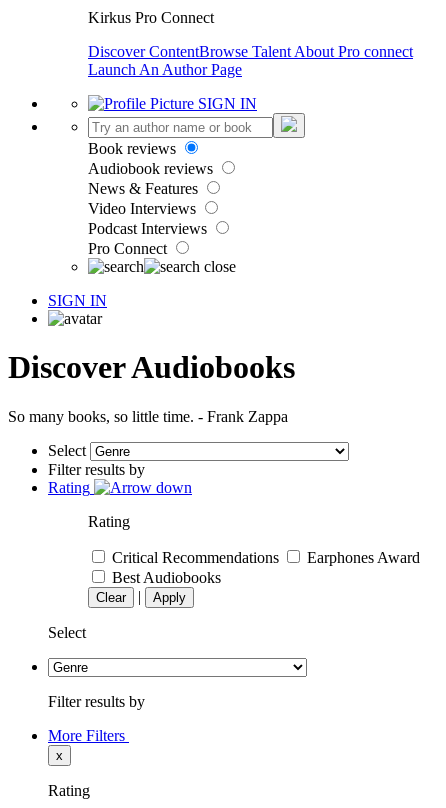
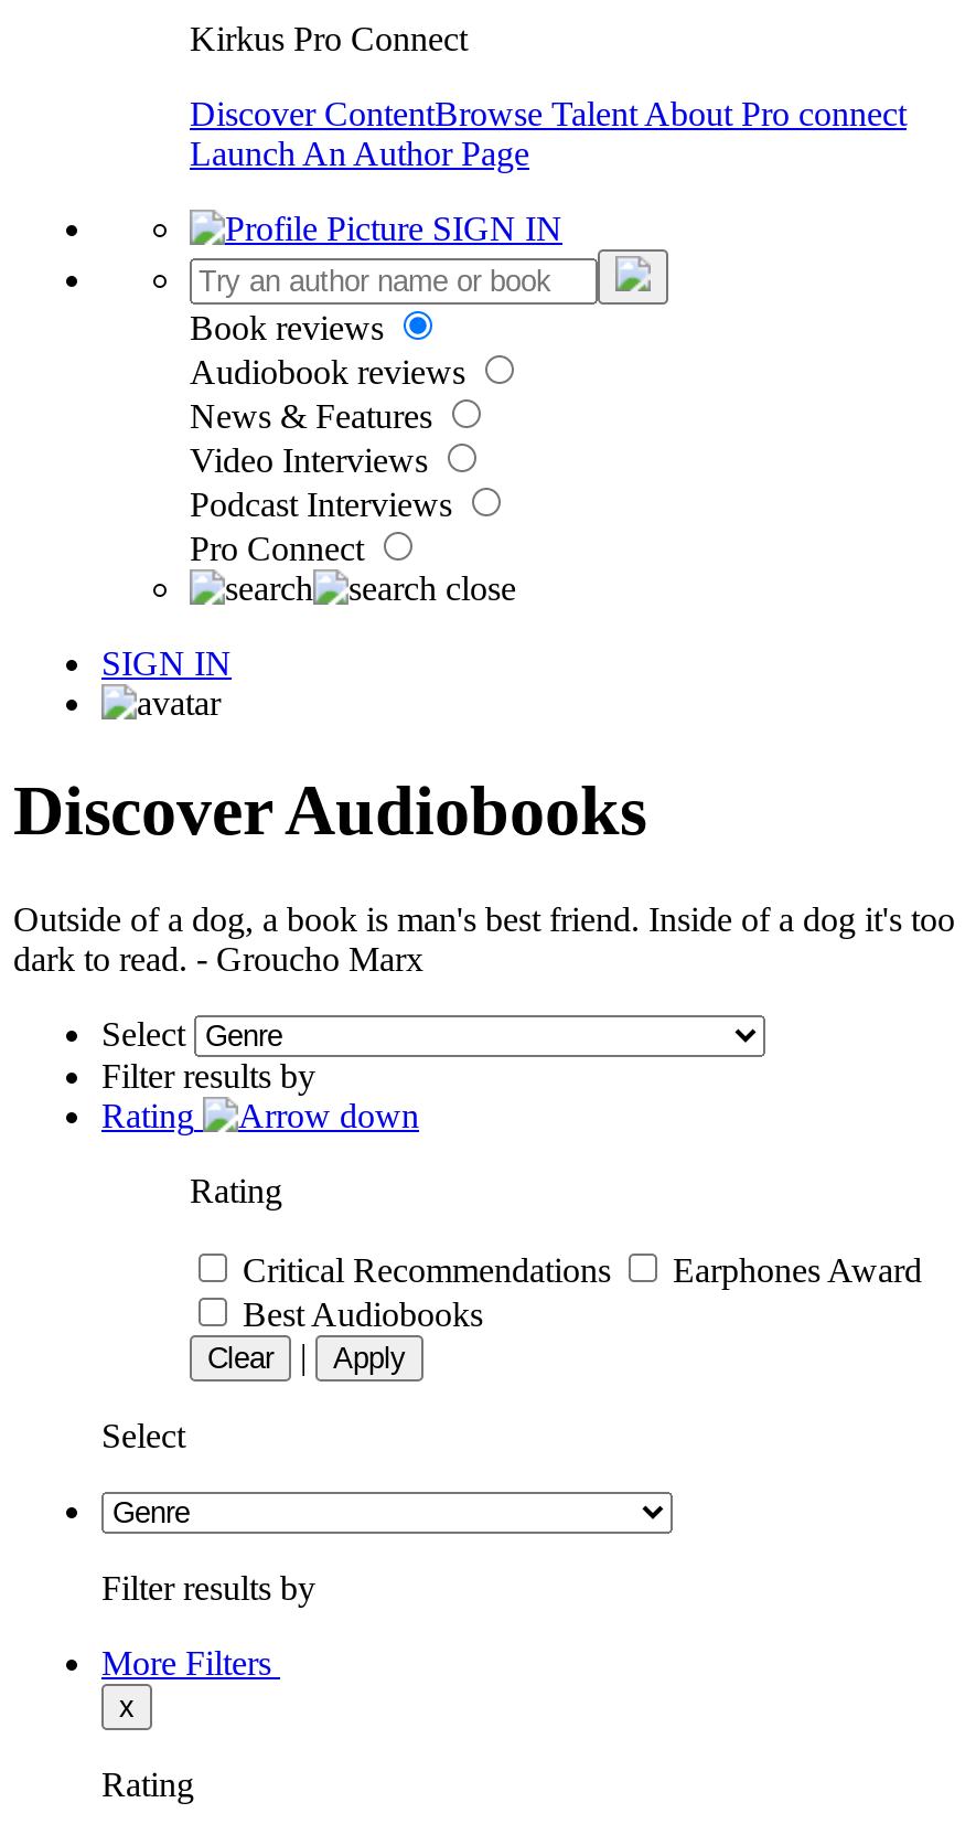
- So many books, so little time. - Frank Zappa
+ Outside of a dog, a book is man's best friend. Inside of a dog it's too
+ dark to read. - Groucho Marx
